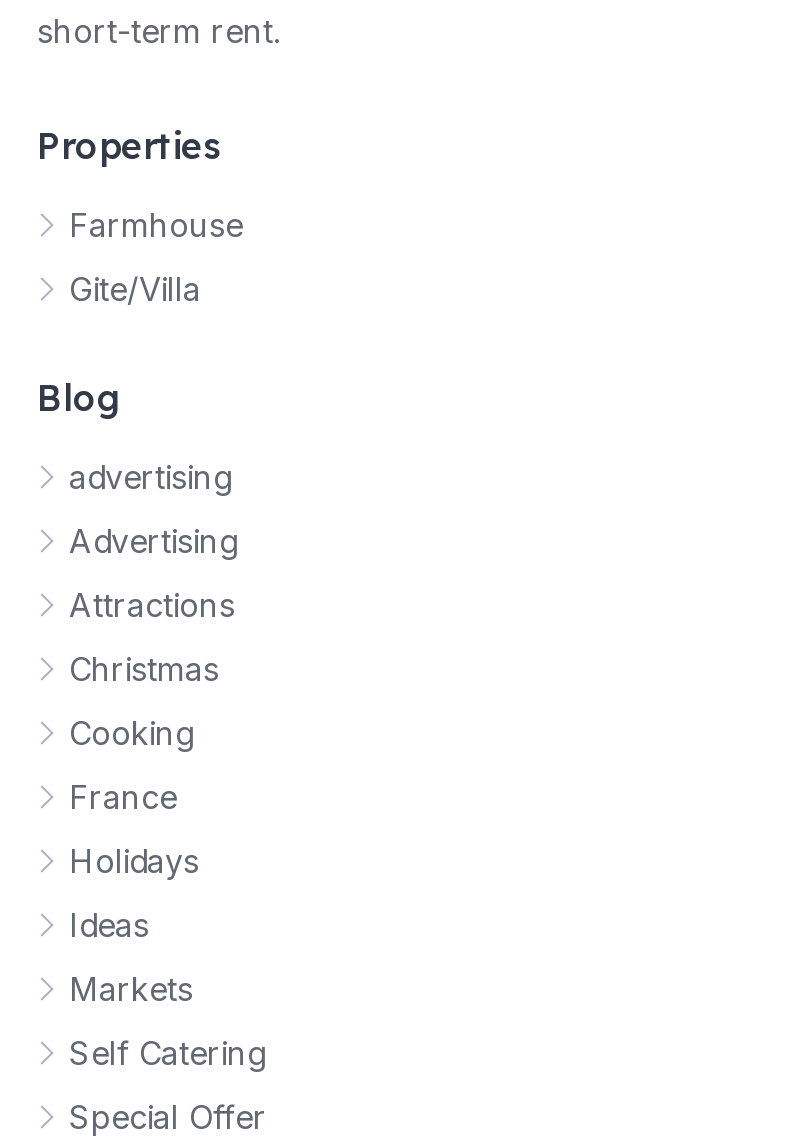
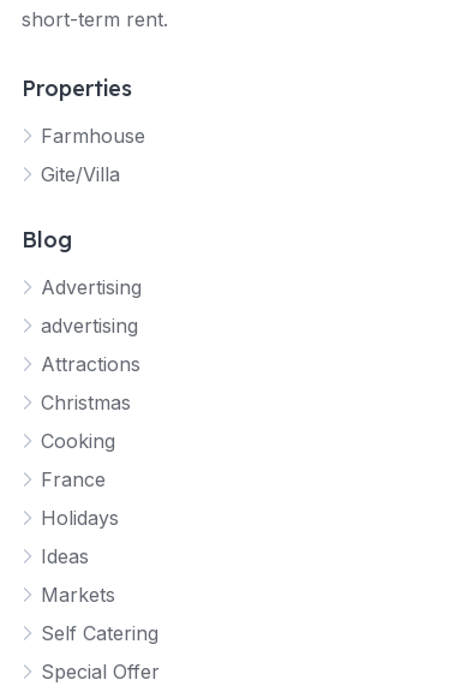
moved down: advertising

moved up: Advertising
